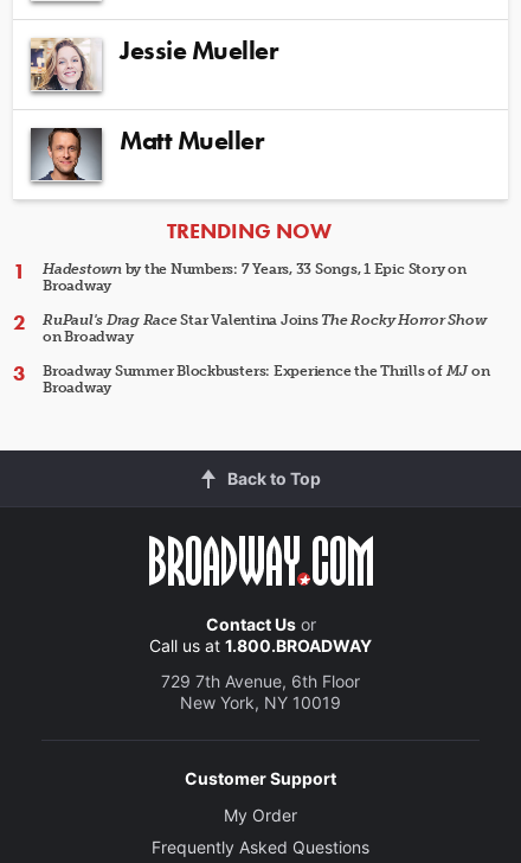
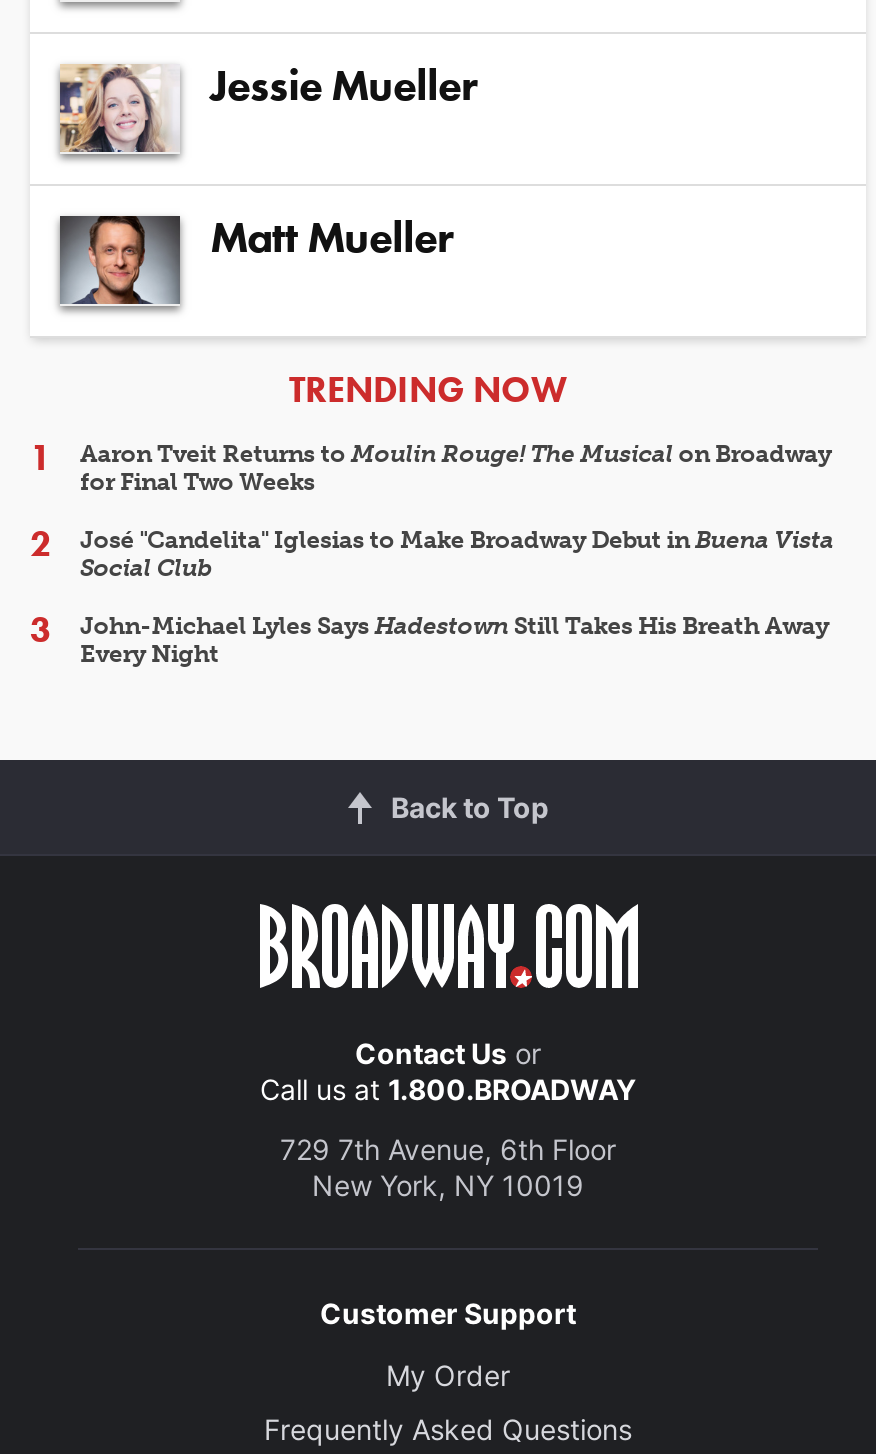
- Hadestown by the Numbers: 7 Years, 33 Songs, 1 Epic Story on
- Broadway
+ Aaron Tveit Returns to Moulin Rouge! The Musical on Broadway
+ for Final Two Weeks

- RuPaul's Drag Race Star Valentina Joins The Rocky Horror Show
- on Broadway
+ José "Candelita" Iglesias to Make Broadway Debut in Buena Vista
+ Social Club

- Broadway Summer Blockbusters: Experience the Thrills of MJ on
- Broadway
+ John-Michael Lyles Says Hadestown Still Takes His Breath Away
+ Every Night
